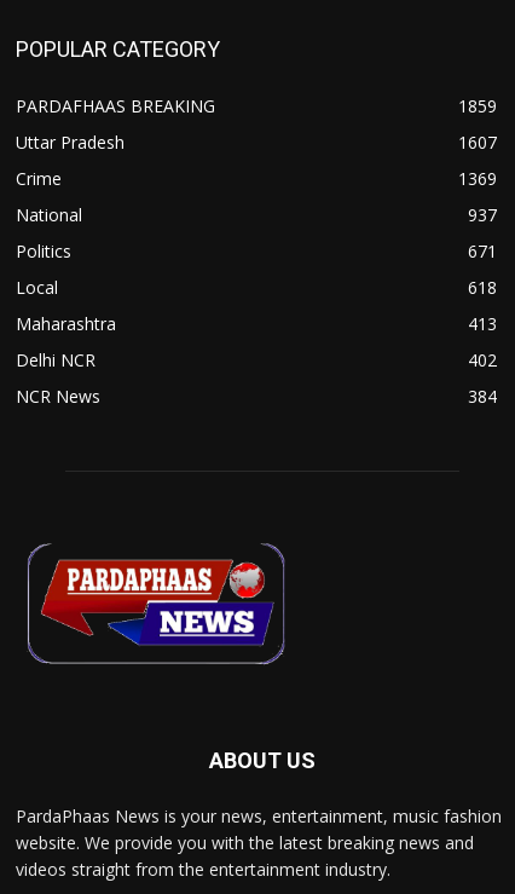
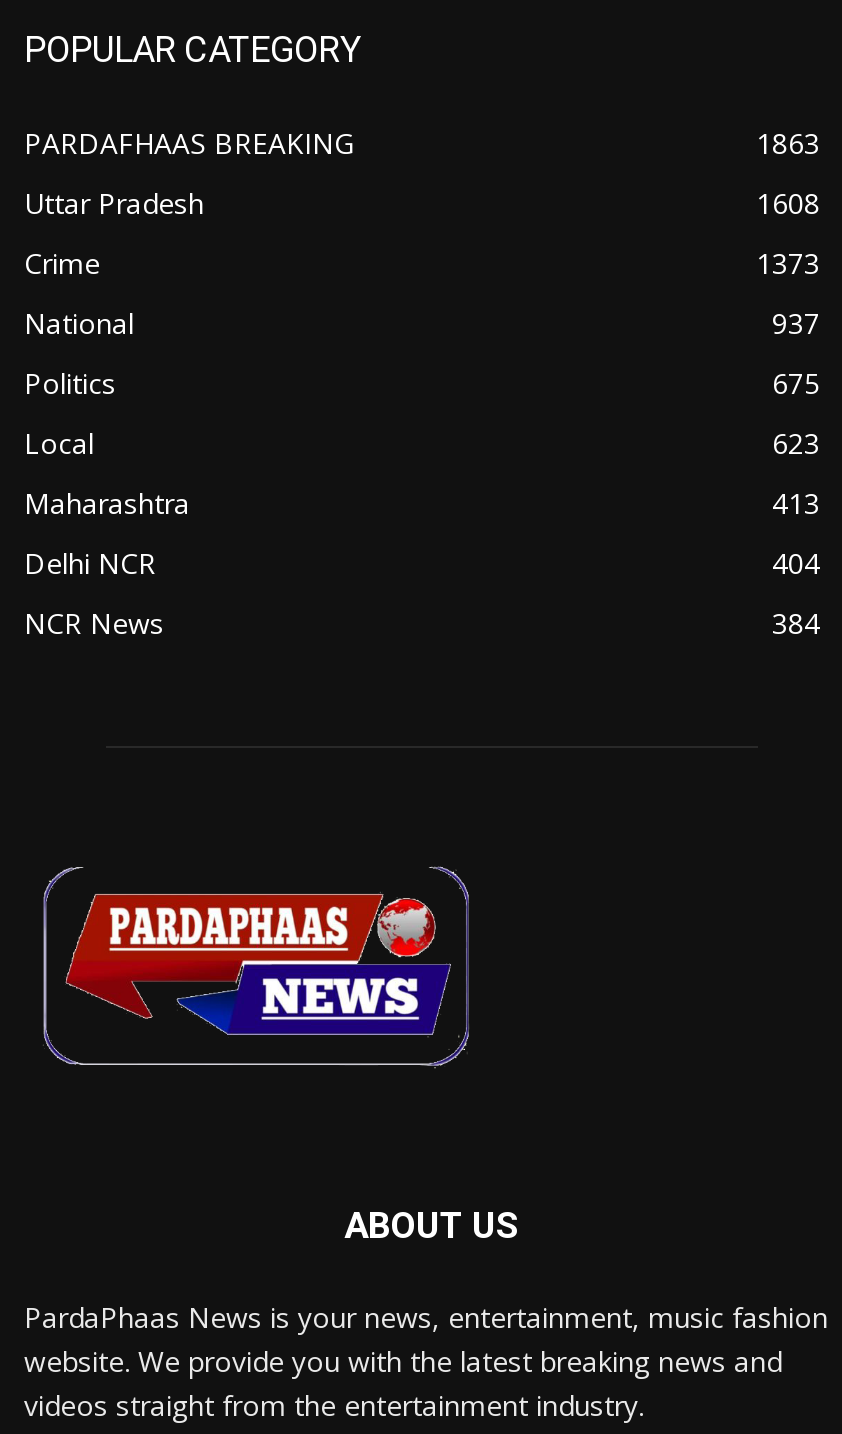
- 1859
+ 1863

- 1607
+ 1608

- 1369
+ 1373

- 671
+ 675

- 618
+ 623

- 402
+ 404
